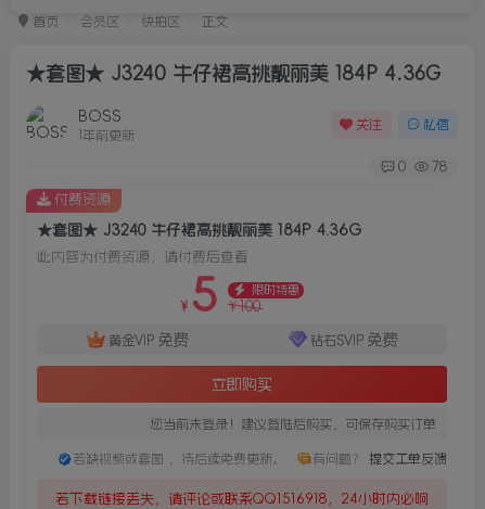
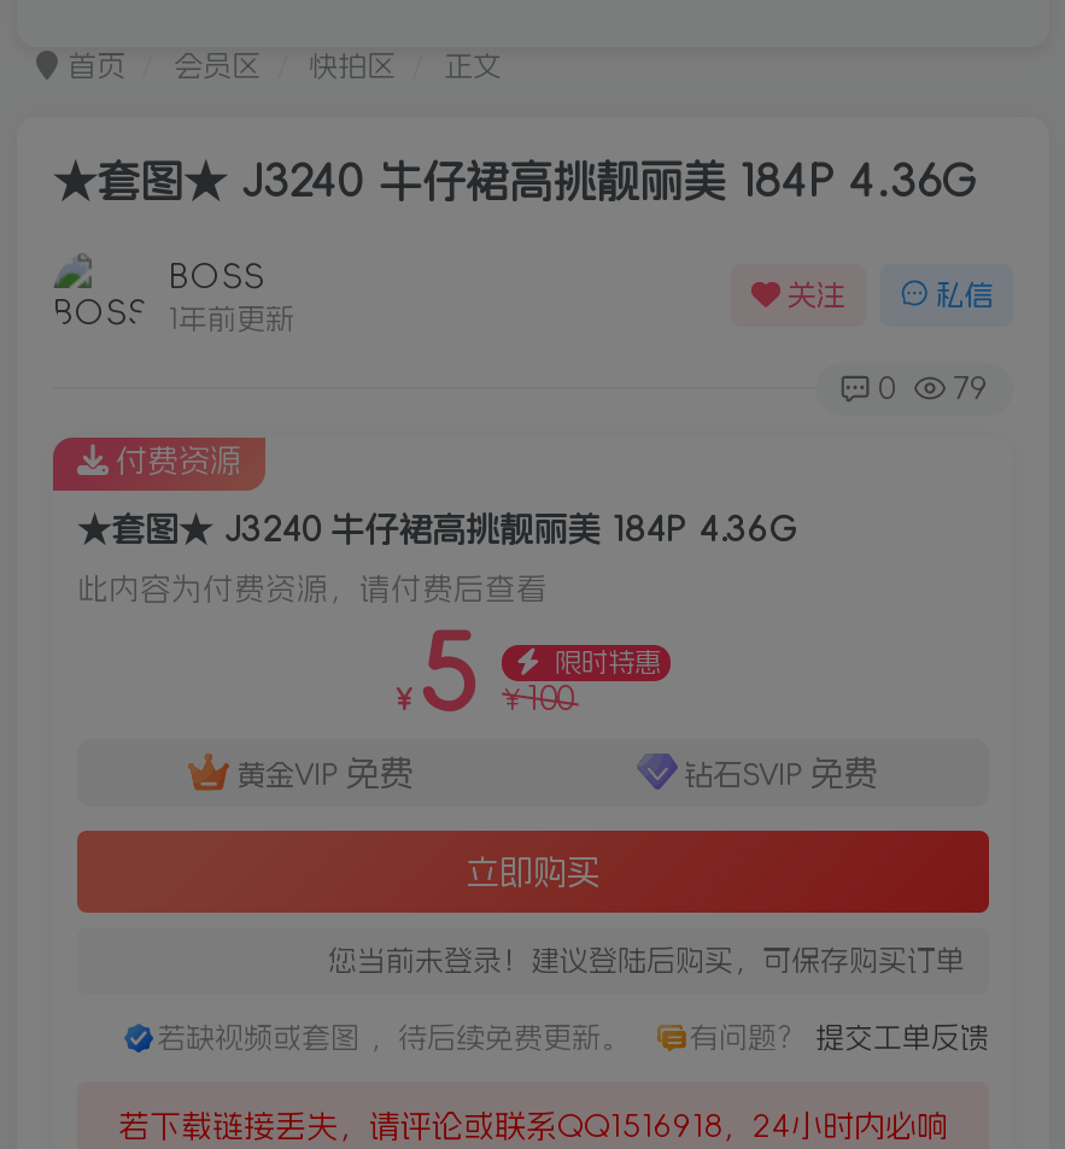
- 0 78
+ 0 79
